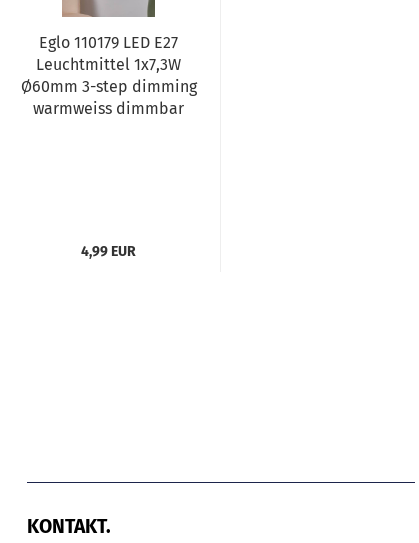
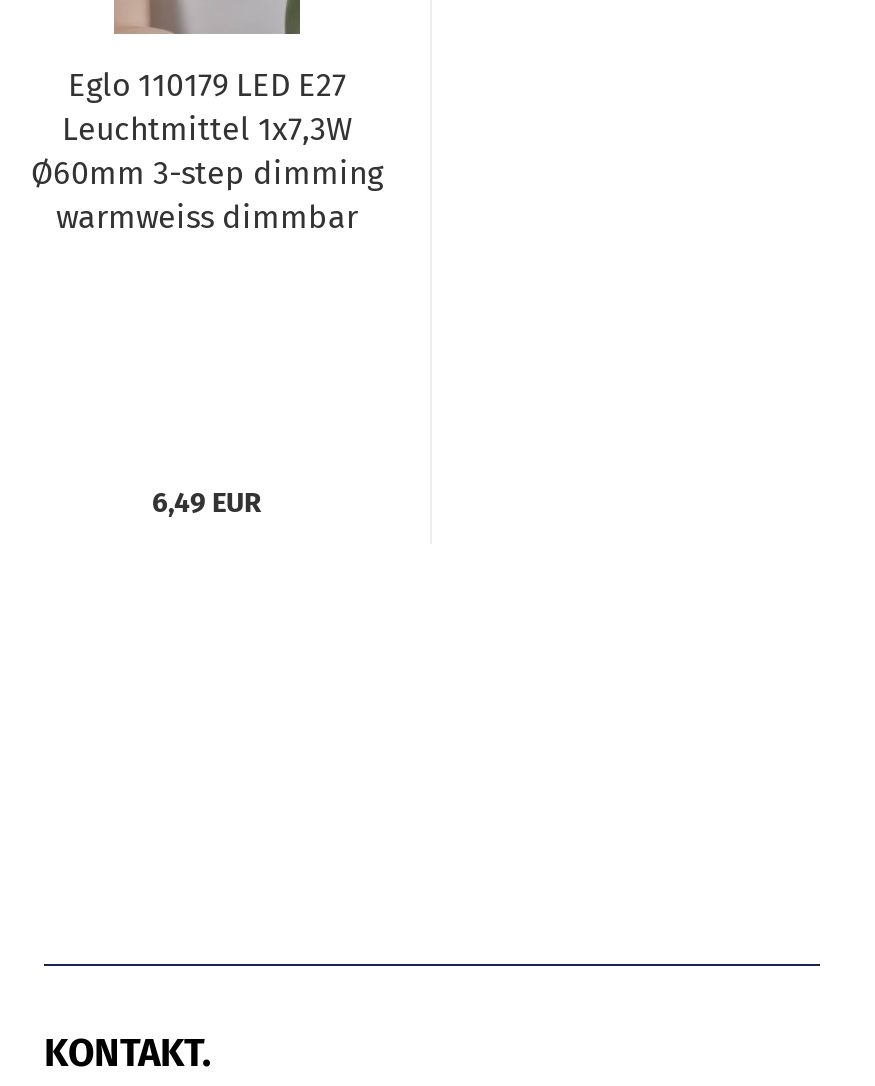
- 4,99 EUR
+ 6,49 EUR
